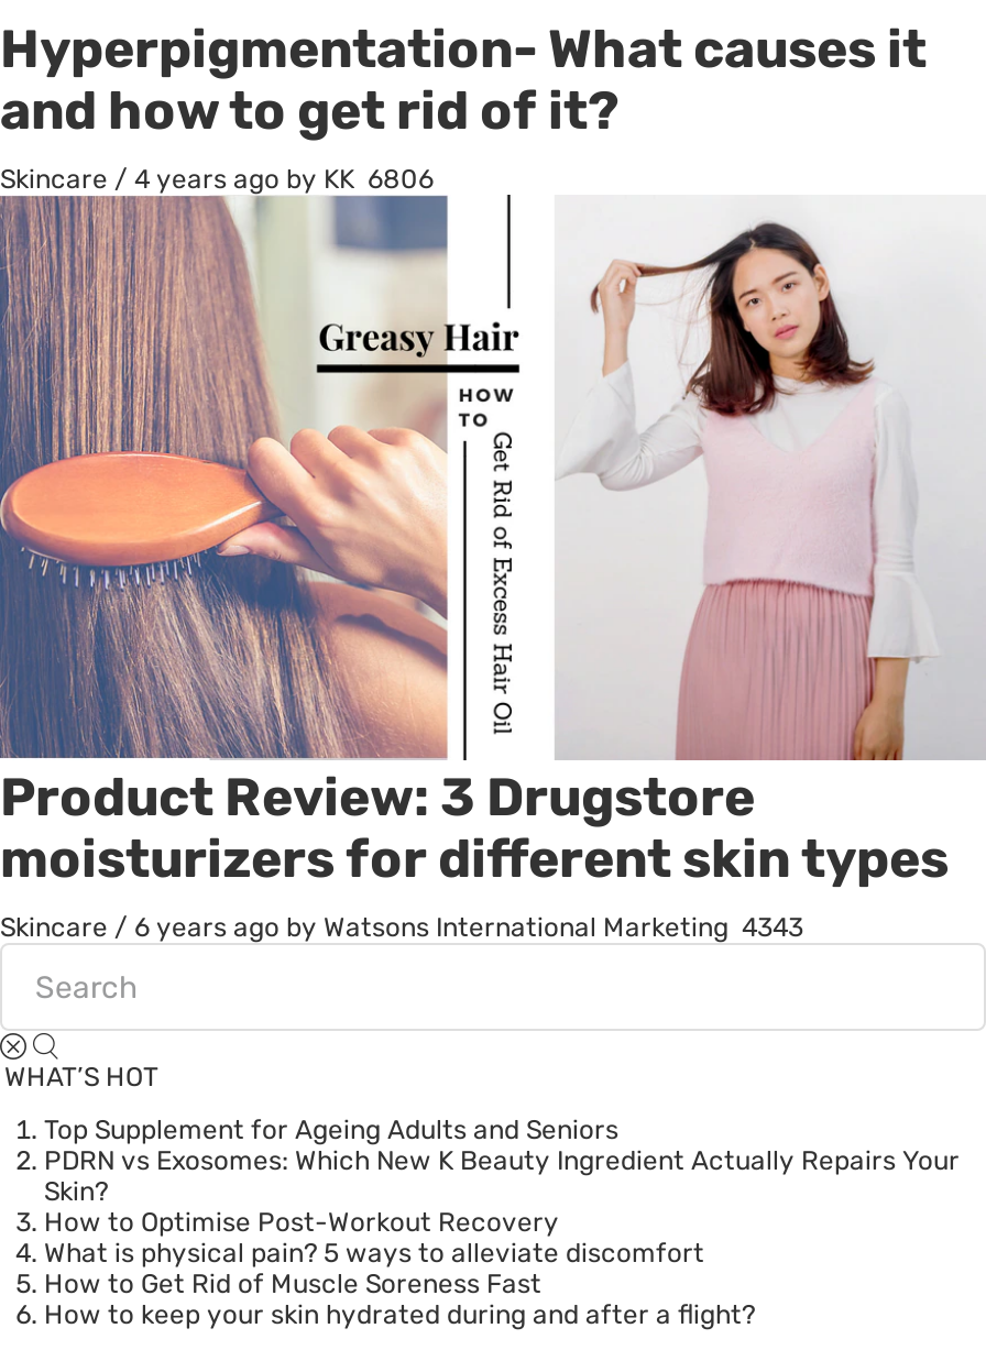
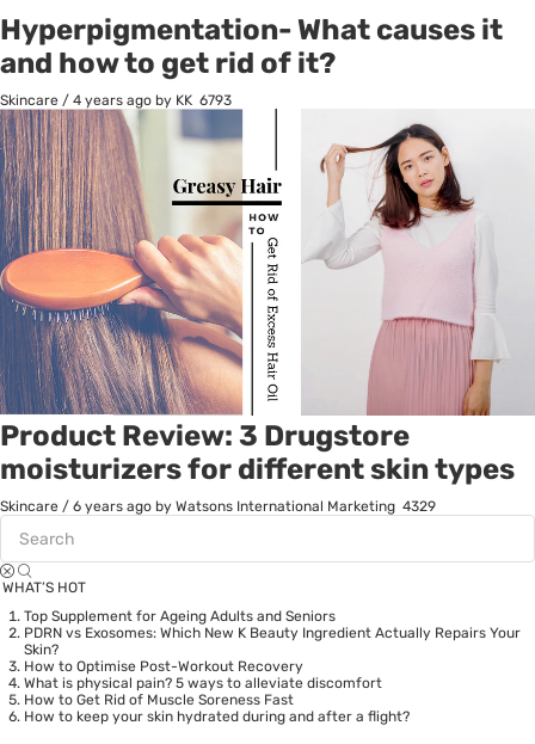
- Skincare / 4 years ago by KK 6806
+ Skincare / 4 years ago by KK 6793

- Skincare / 6 years ago by Watsons International Marketing 4343
+ Skincare / 6 years ago by Watsons International Marketing 4329
